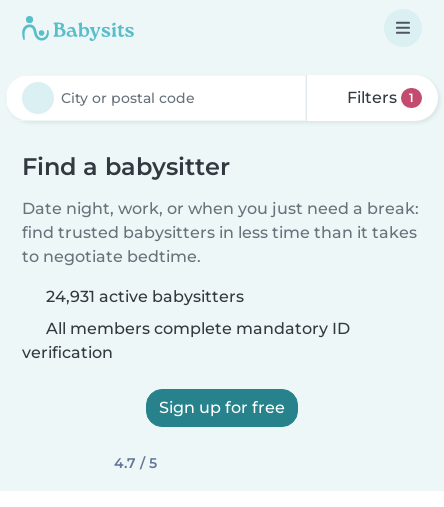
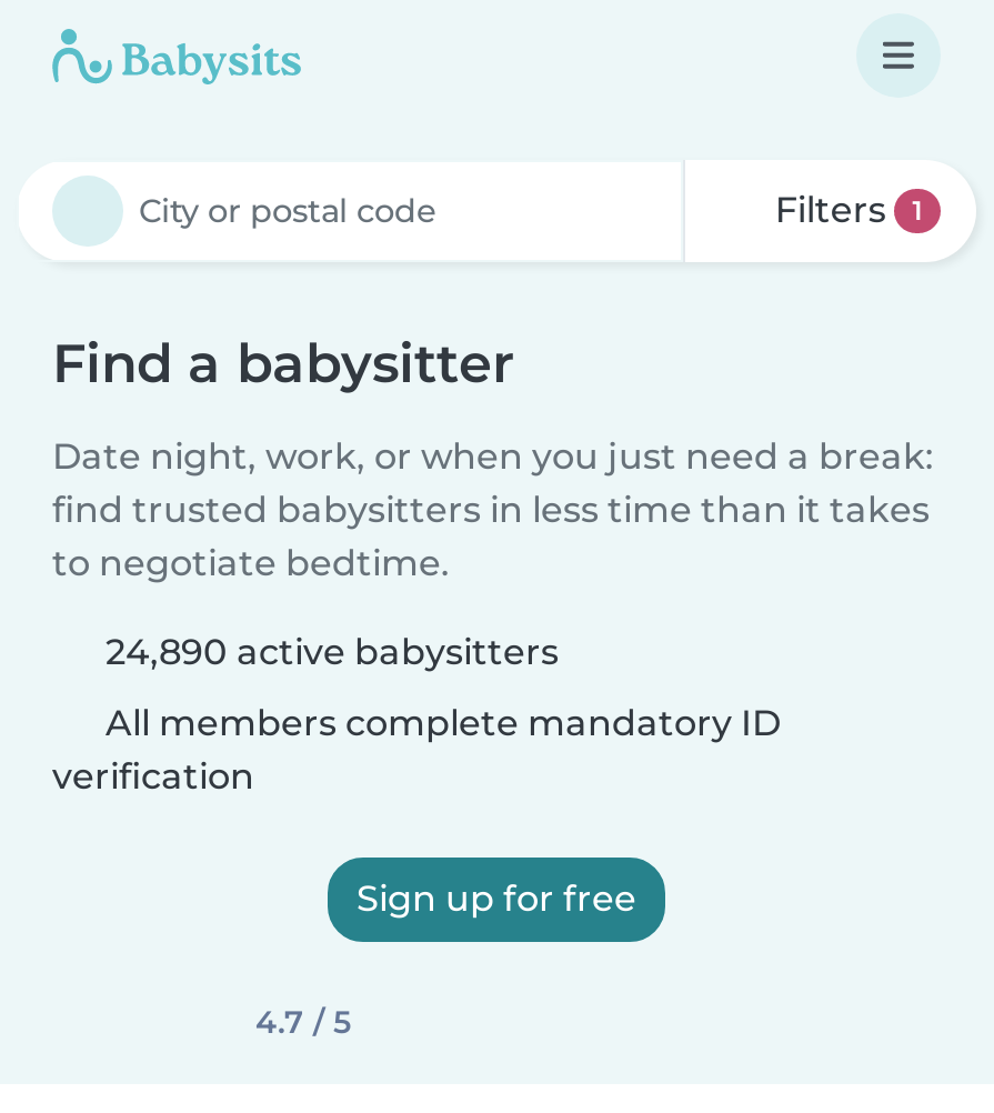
- 24,931 active babysitters
+ 24,890 active babysitters
